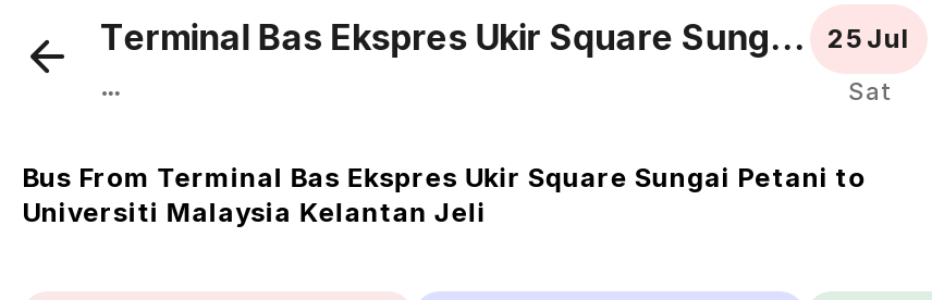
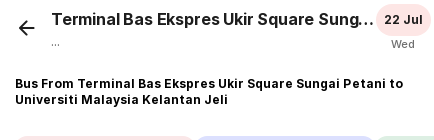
- 25 Jul
+ 22 Jul

- Sat
+ Wed
